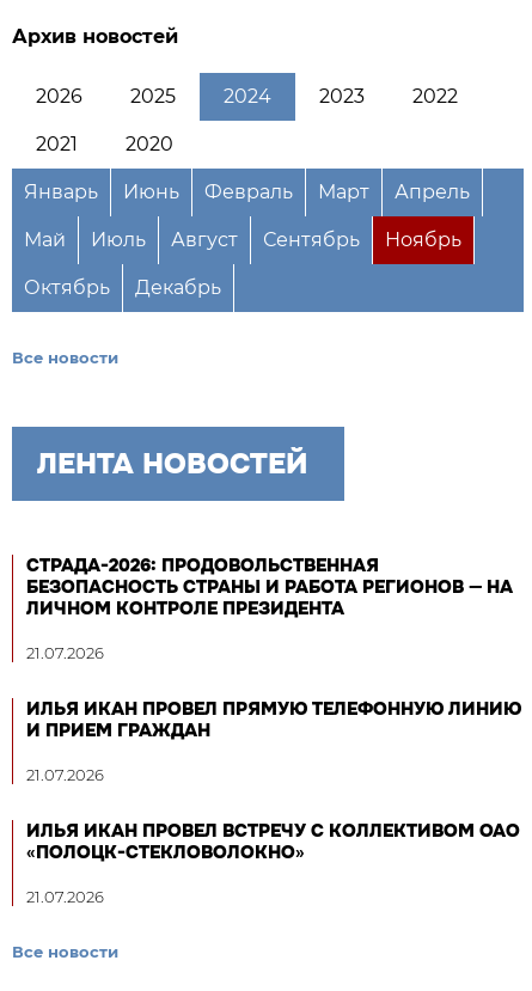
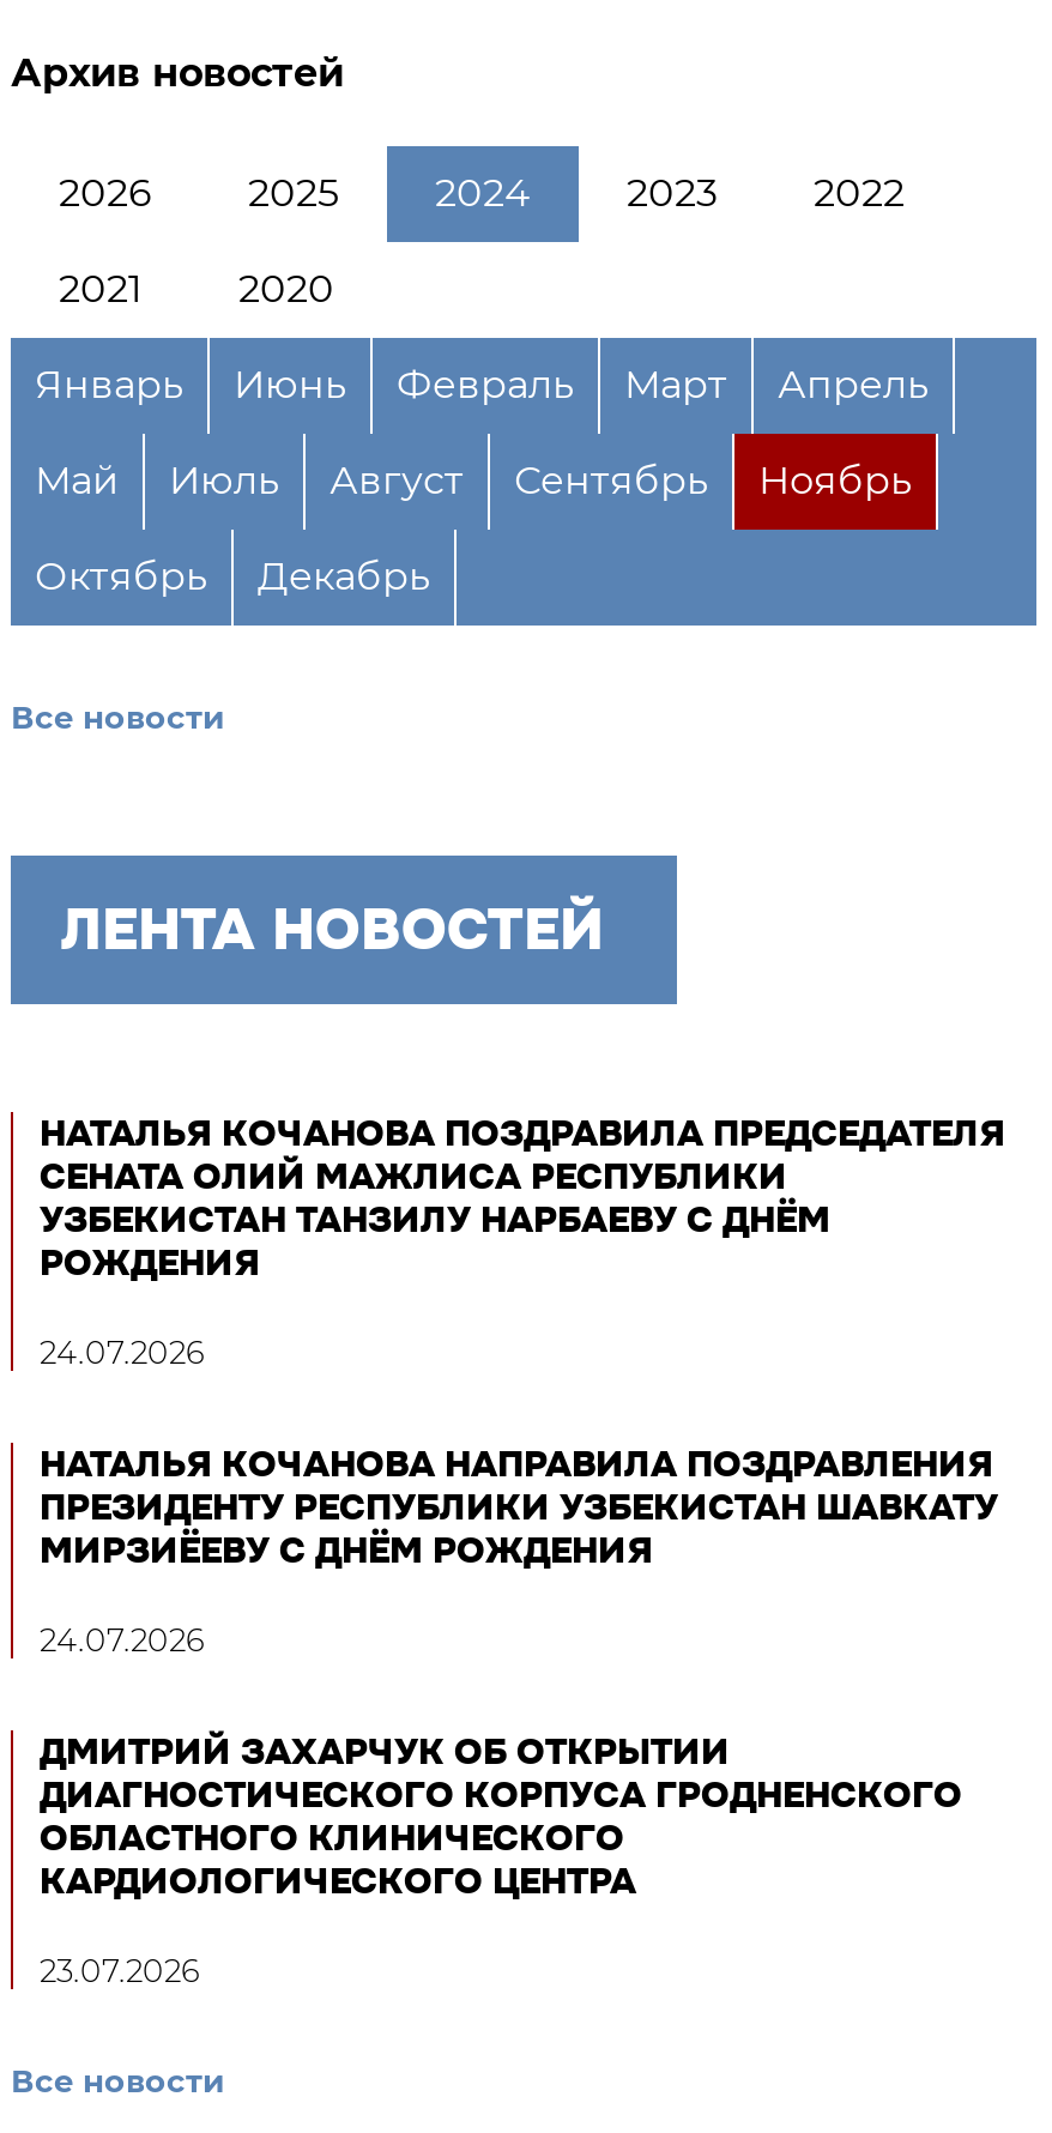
- СТРАДА-2026: ПРОДОВОЛЬСТВЕННАЯ
- БЕЗОПАСНОСТЬ СТРАНЫ И РАБОТА РЕГИОНОВ — НА
- ЛИЧНОМ КОНТРОЛЕ ПРЕЗИДЕНТА
+ НАТАЛЬЯ КОЧАНОВА ПОЗДРАВИЛА ПРЕДСЕДАТЕЛЯ
+ СЕНАТА ОЛИЙ МАЖЛИСА РЕСПУБЛИКИ
+ УЗБЕКИСТАН ТАНЗИЛУ НАРБАЕВУ С ДНЁМ
+ РОЖДЕНИЯ

- 21.07.2026
+ 24.07.2026

- ИЛЬЯ ИКАН ПРОВЕЛ ПРЯМУЮ ТЕЛЕФОННУЮ ЛИНИЮ
- И ПРИЕМ ГРАЖДАН
+ НАТАЛЬЯ КОЧАНОВА НАПРАВИЛА ПОЗДРАВЛЕНИЯ
+ ПРЕЗИДЕНТУ РЕСПУБЛИКИ УЗБЕКИСТАН ШАВКАТУ
+ МИРЗИЁЕВУ С ДНЁМ РОЖДЕНИЯ

- 21.07.2026
+ 24.07.2026

- ИЛЬЯ ИКАН ПРОВЕЛ ВСТРЕЧУ С КОЛЛЕКТИВОМ ОАО
- «ПОЛОЦК-СТЕКЛОВОЛОКНО»
+ ДМИТРИЙ ЗАХАРЧУК ОБ ОТКРЫТИИ
+ ДИАГНОСТИЧЕСКОГО КОРПУСА ГРОДНЕНСКОГО
+ ОБЛАСТНОГО КЛИНИЧЕСКОГО
+ КАРДИОЛОГИЧЕСКОГО ЦЕНТРА

- 21.07.2026
+ 23.07.2026
